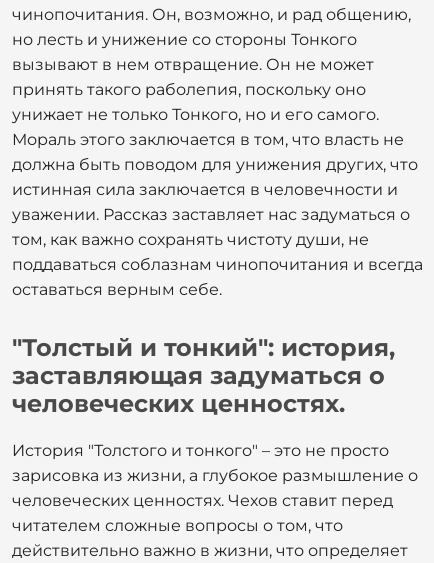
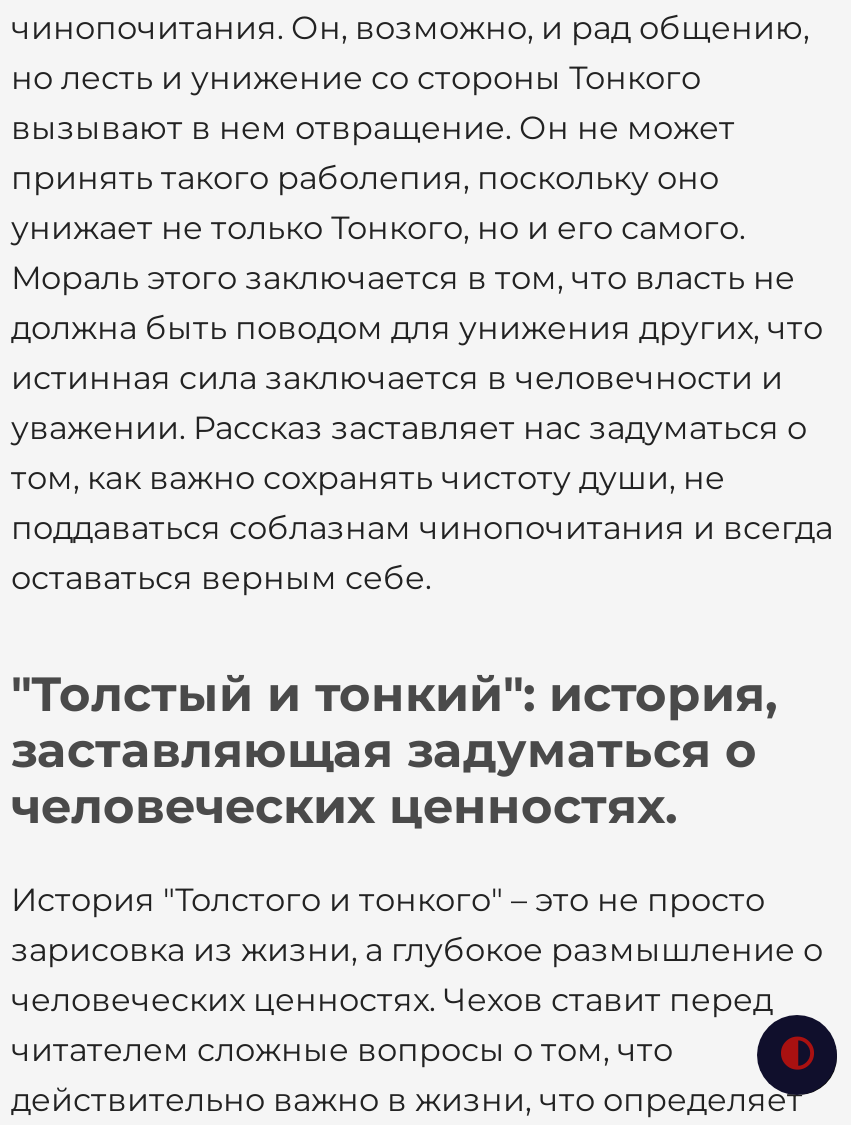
+ [image]
